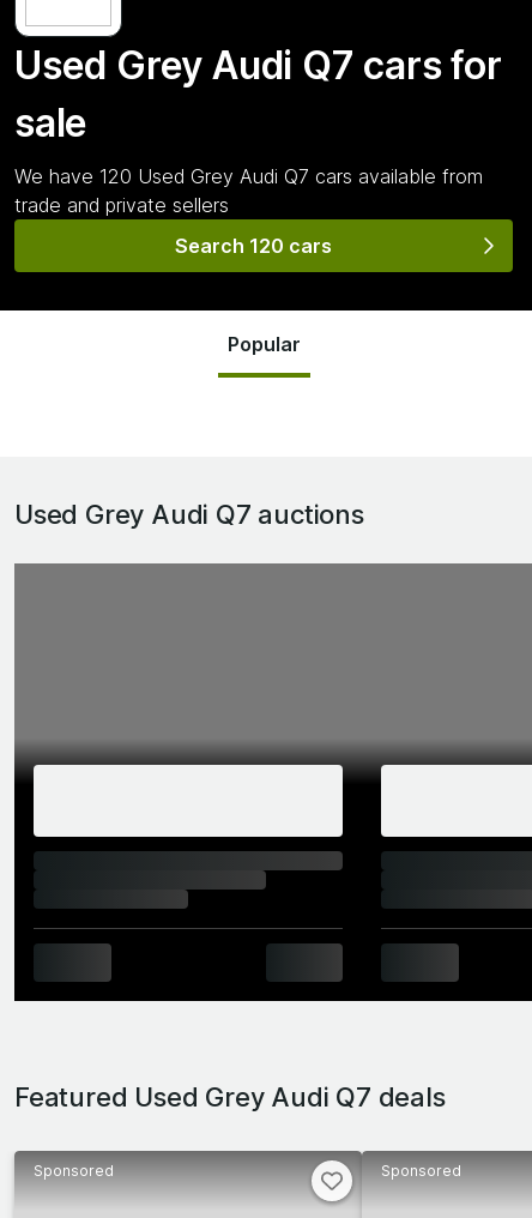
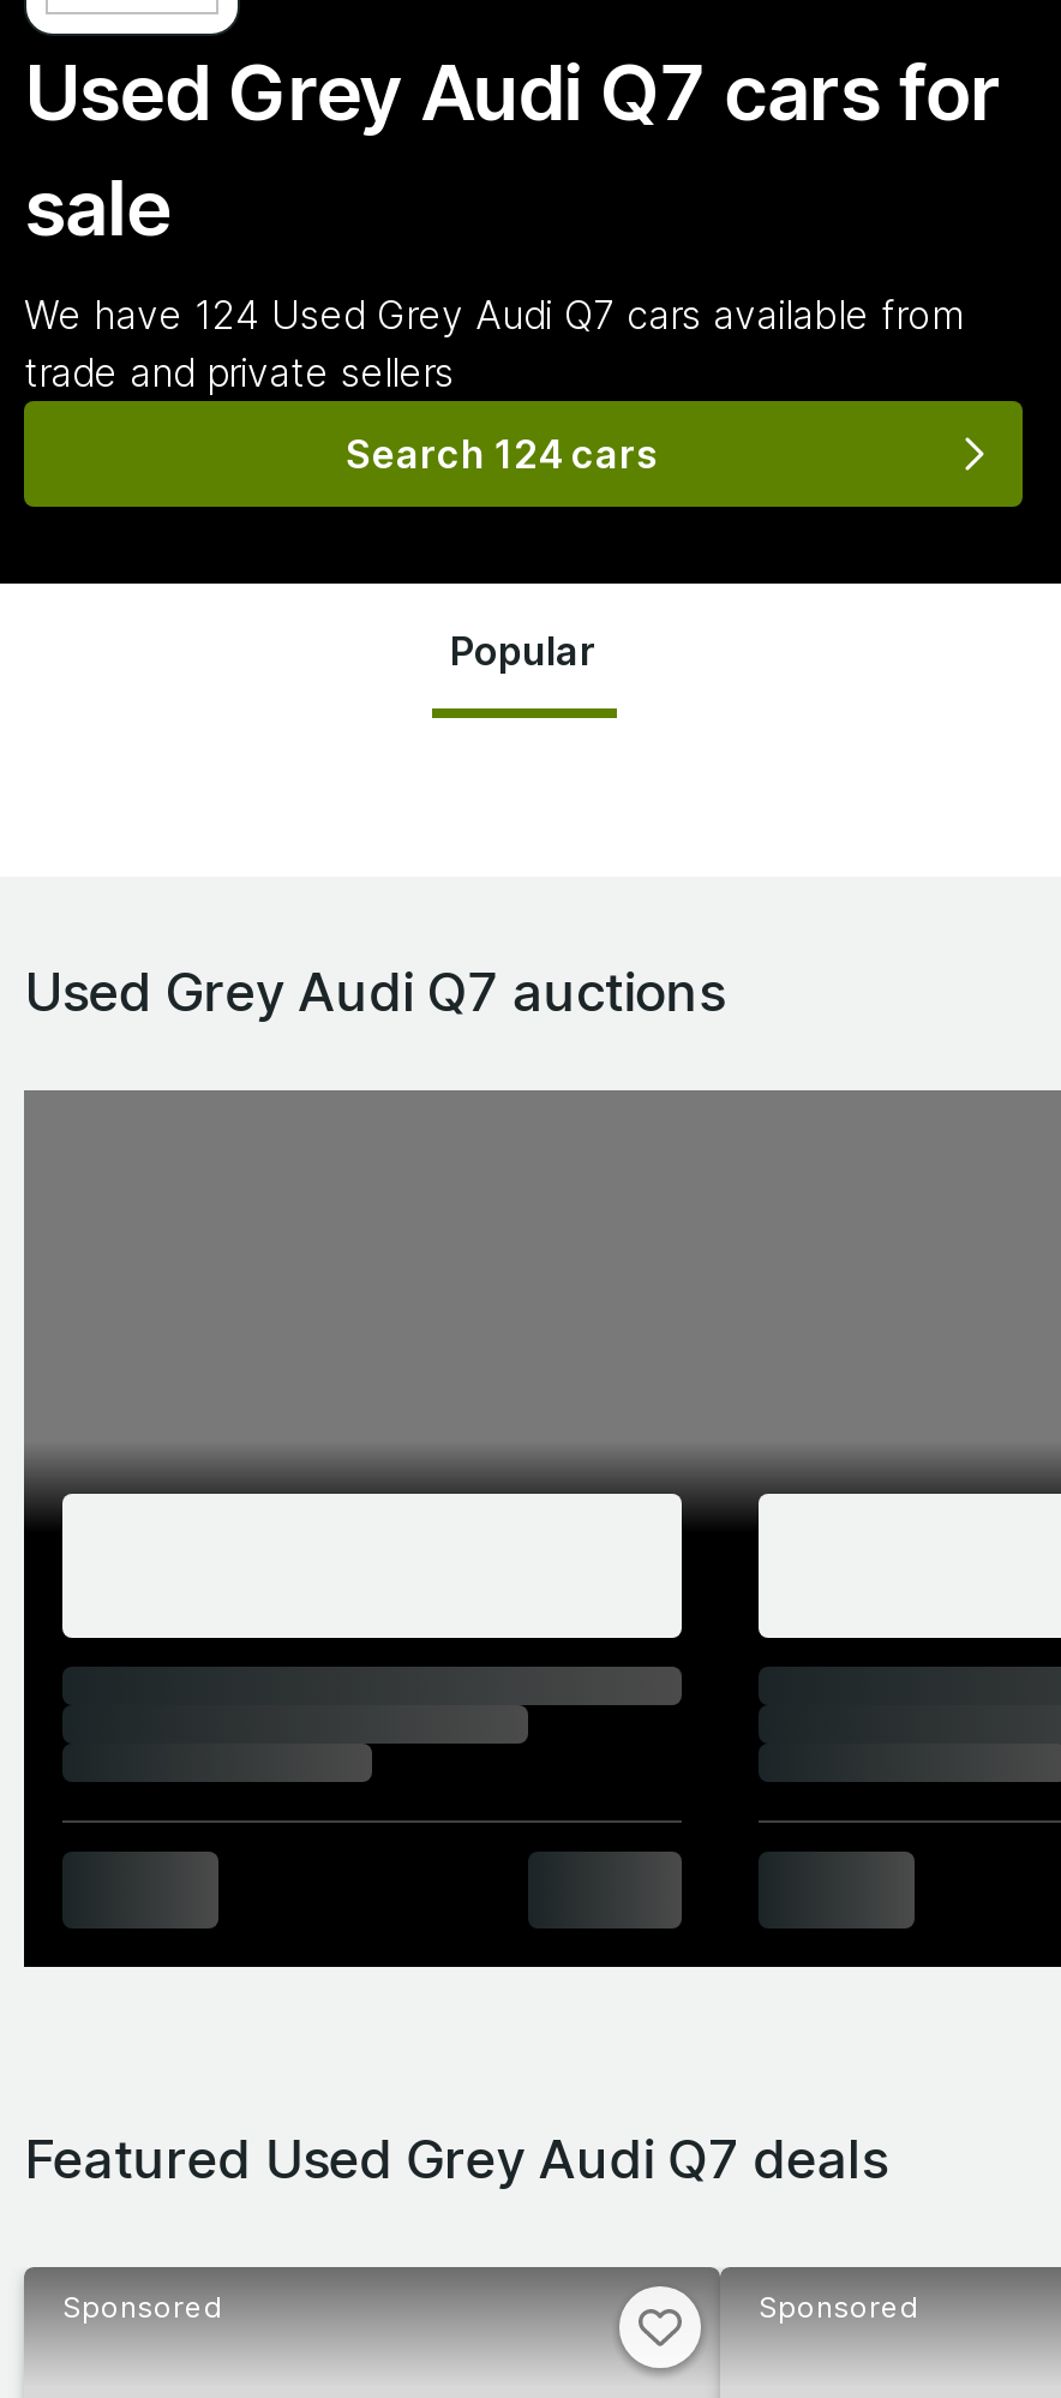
- We have 120 Used Grey Audi Q7 cars available from
+ We have 124 Used Grey Audi Q7 cars available from

- Search 120 cars
+ Search 124 cars
